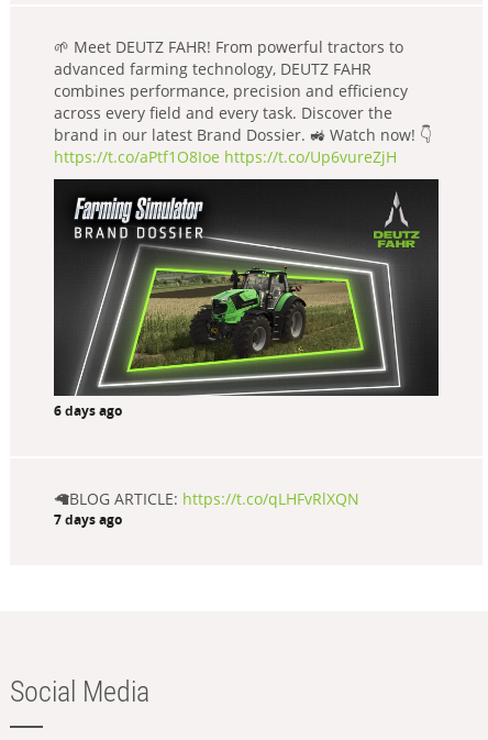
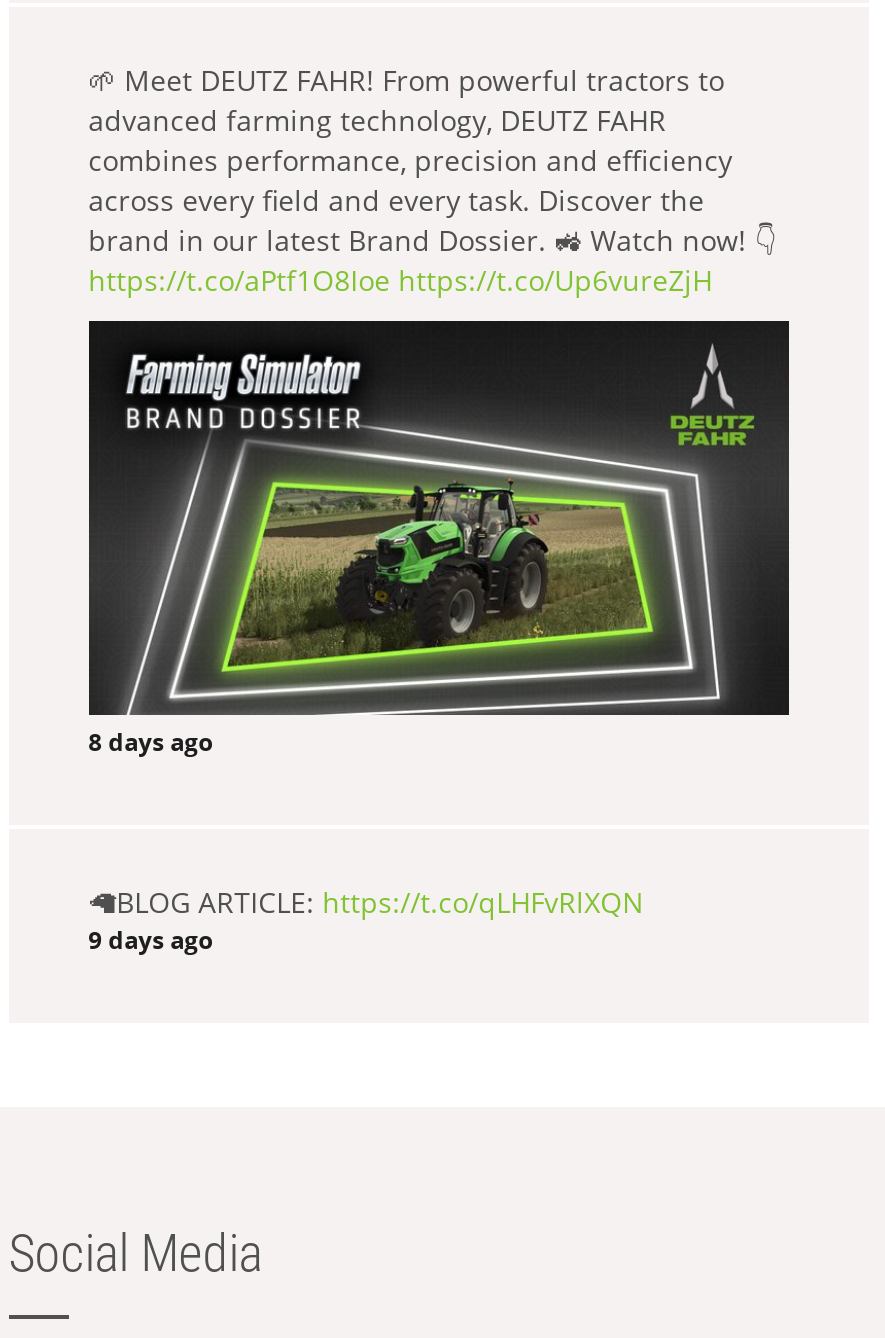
- 6 days ago
+ 8 days ago

- 7 days ago
+ 9 days ago
